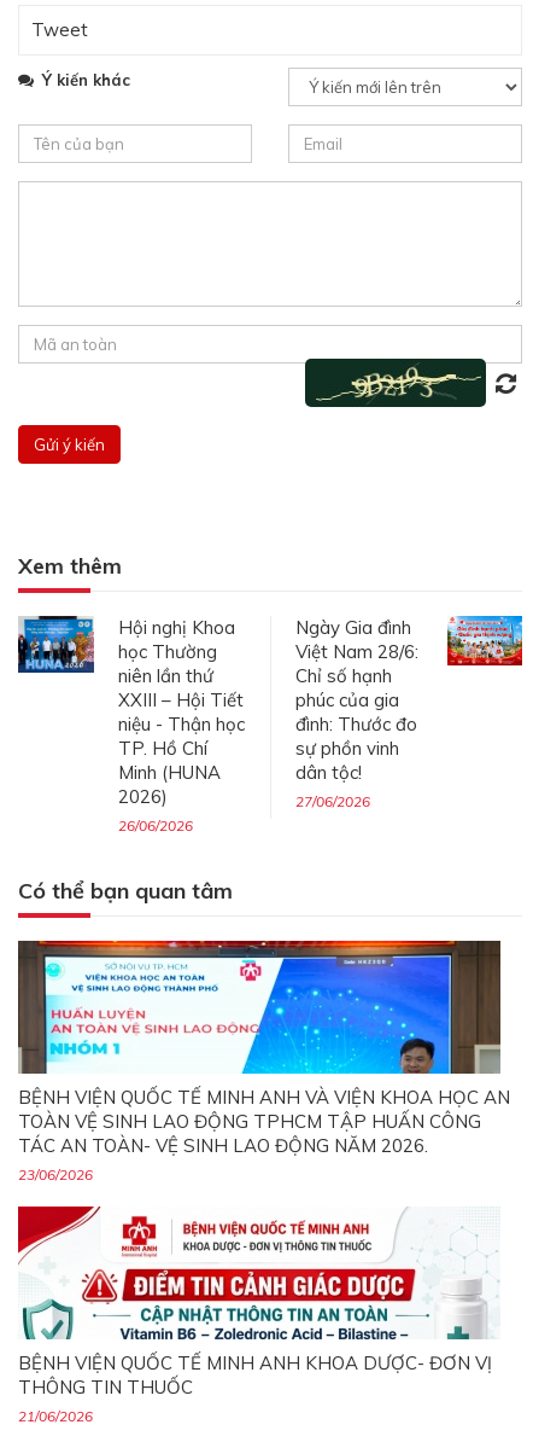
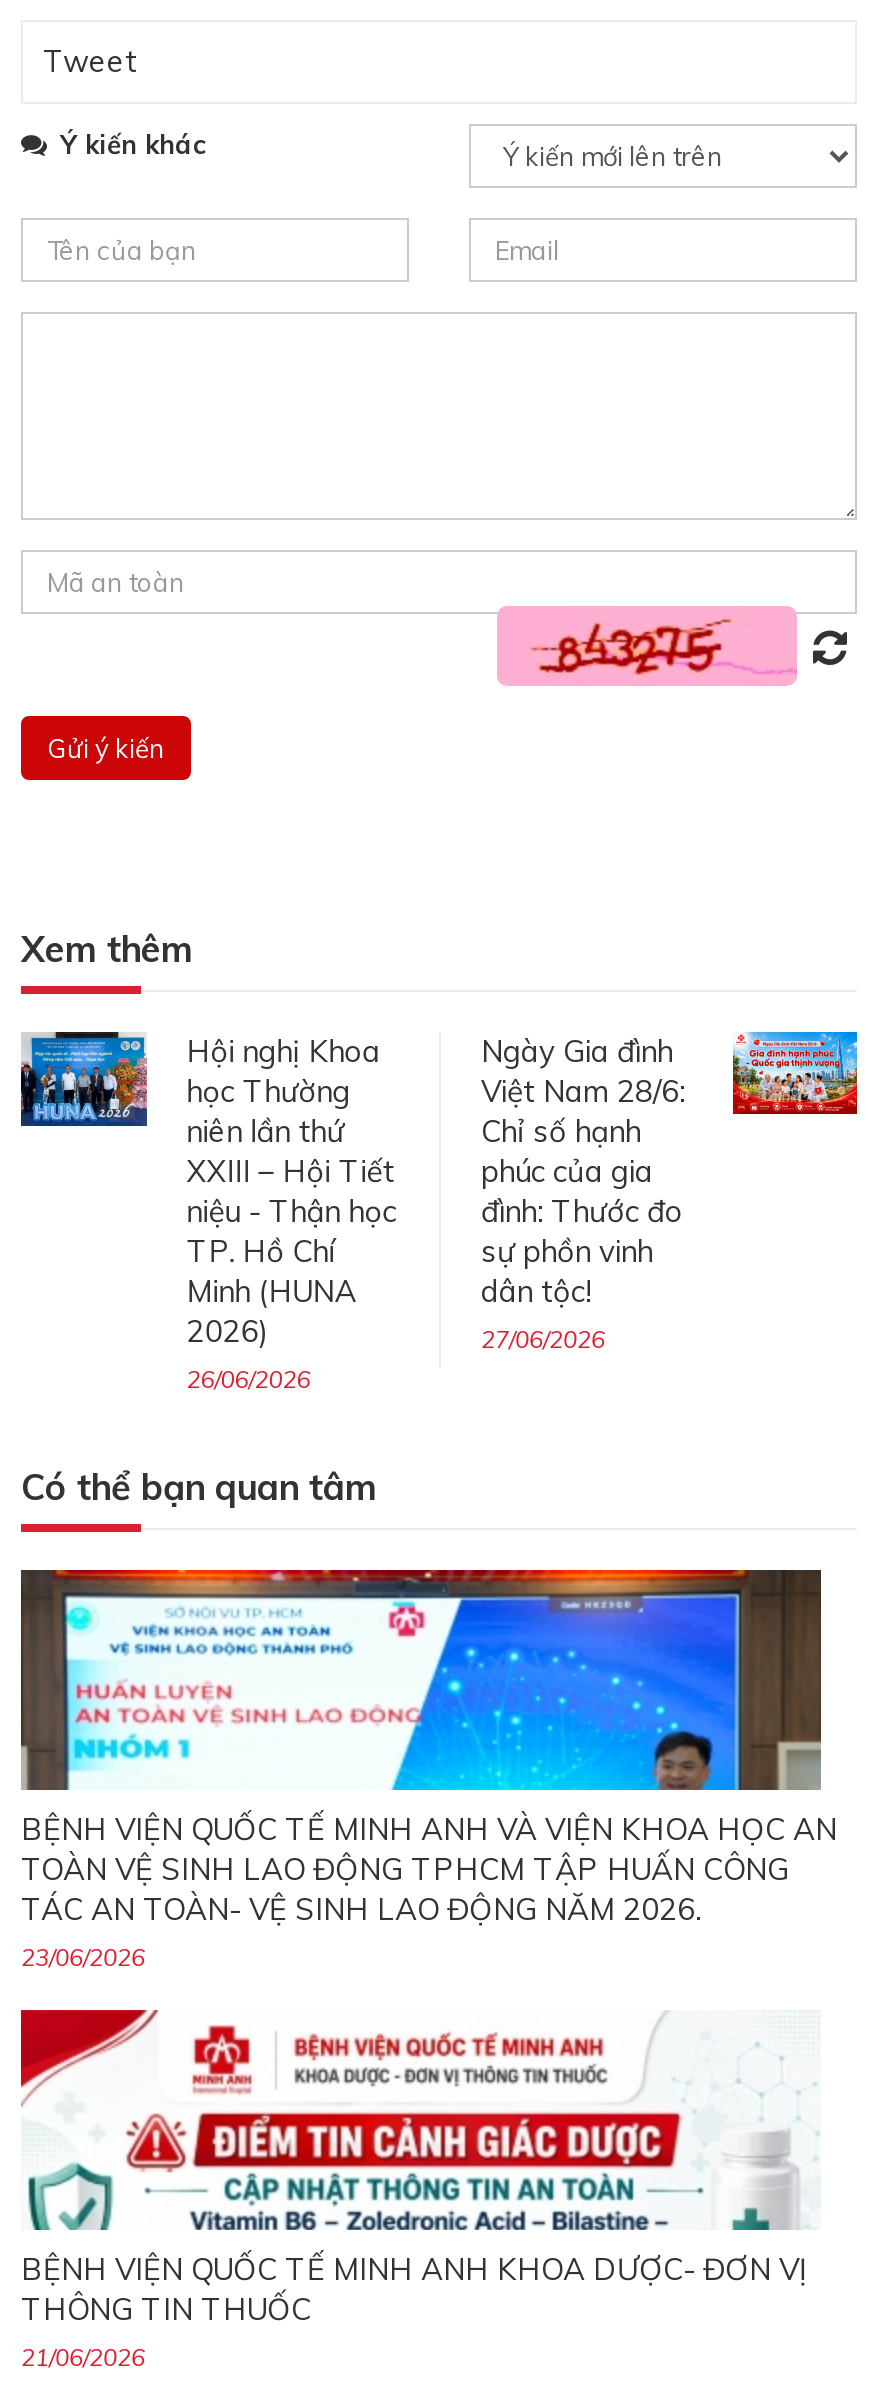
- [image]
+ [image]
